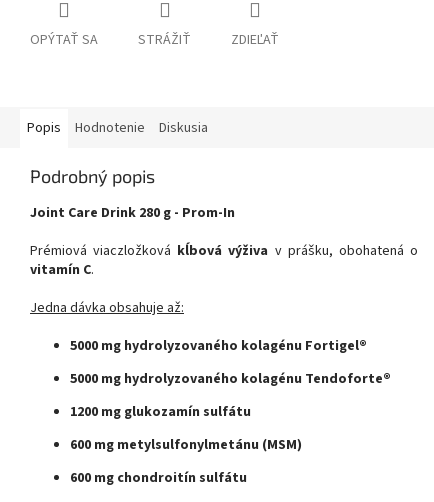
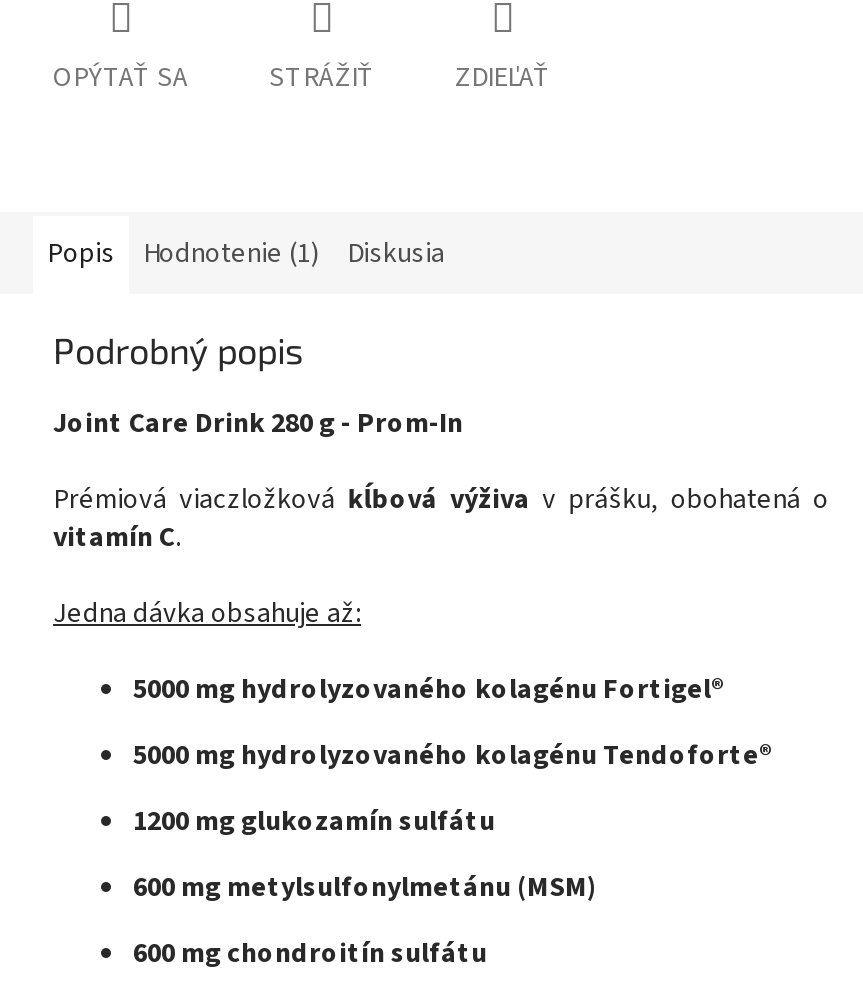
- Hodnotenie
+ Hodnotenie (1)
